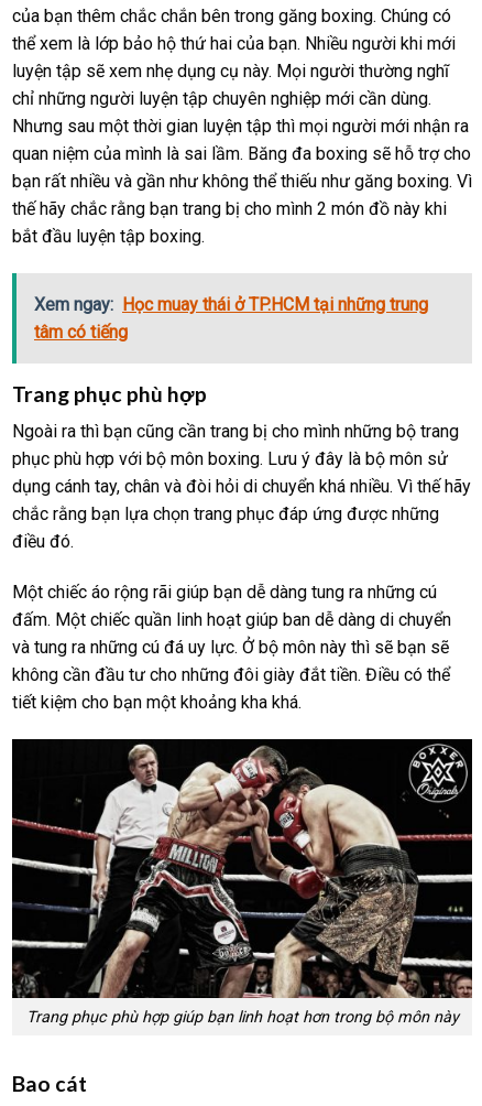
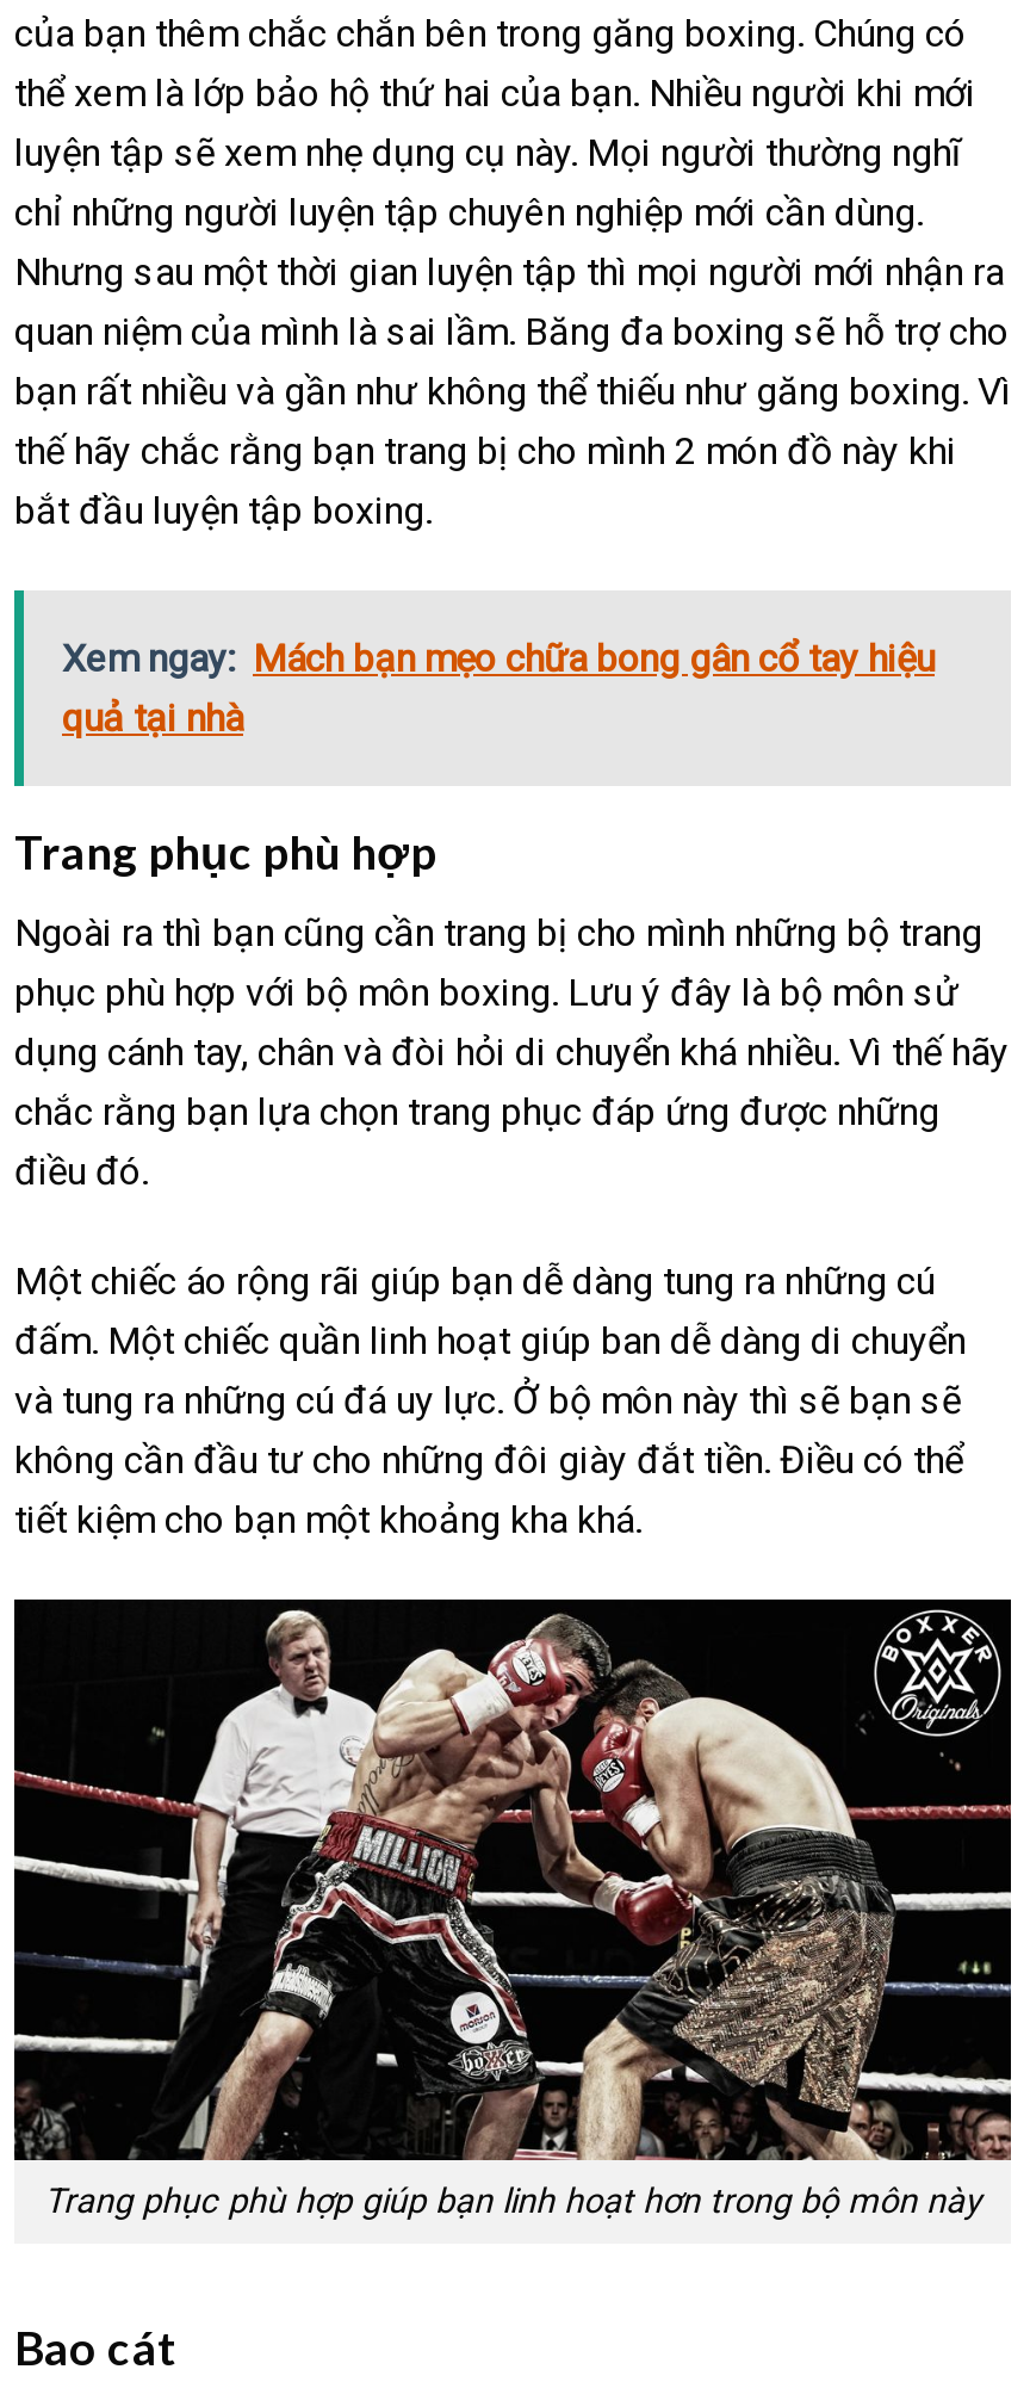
- Xem ngay: Học muay thái ở TP.HCM tại những trung
- tâm có tiếng
+ Xem ngay: Mách bạn mẹo chữa bong gân cổ tay hiệu
+ quả tại nhà
